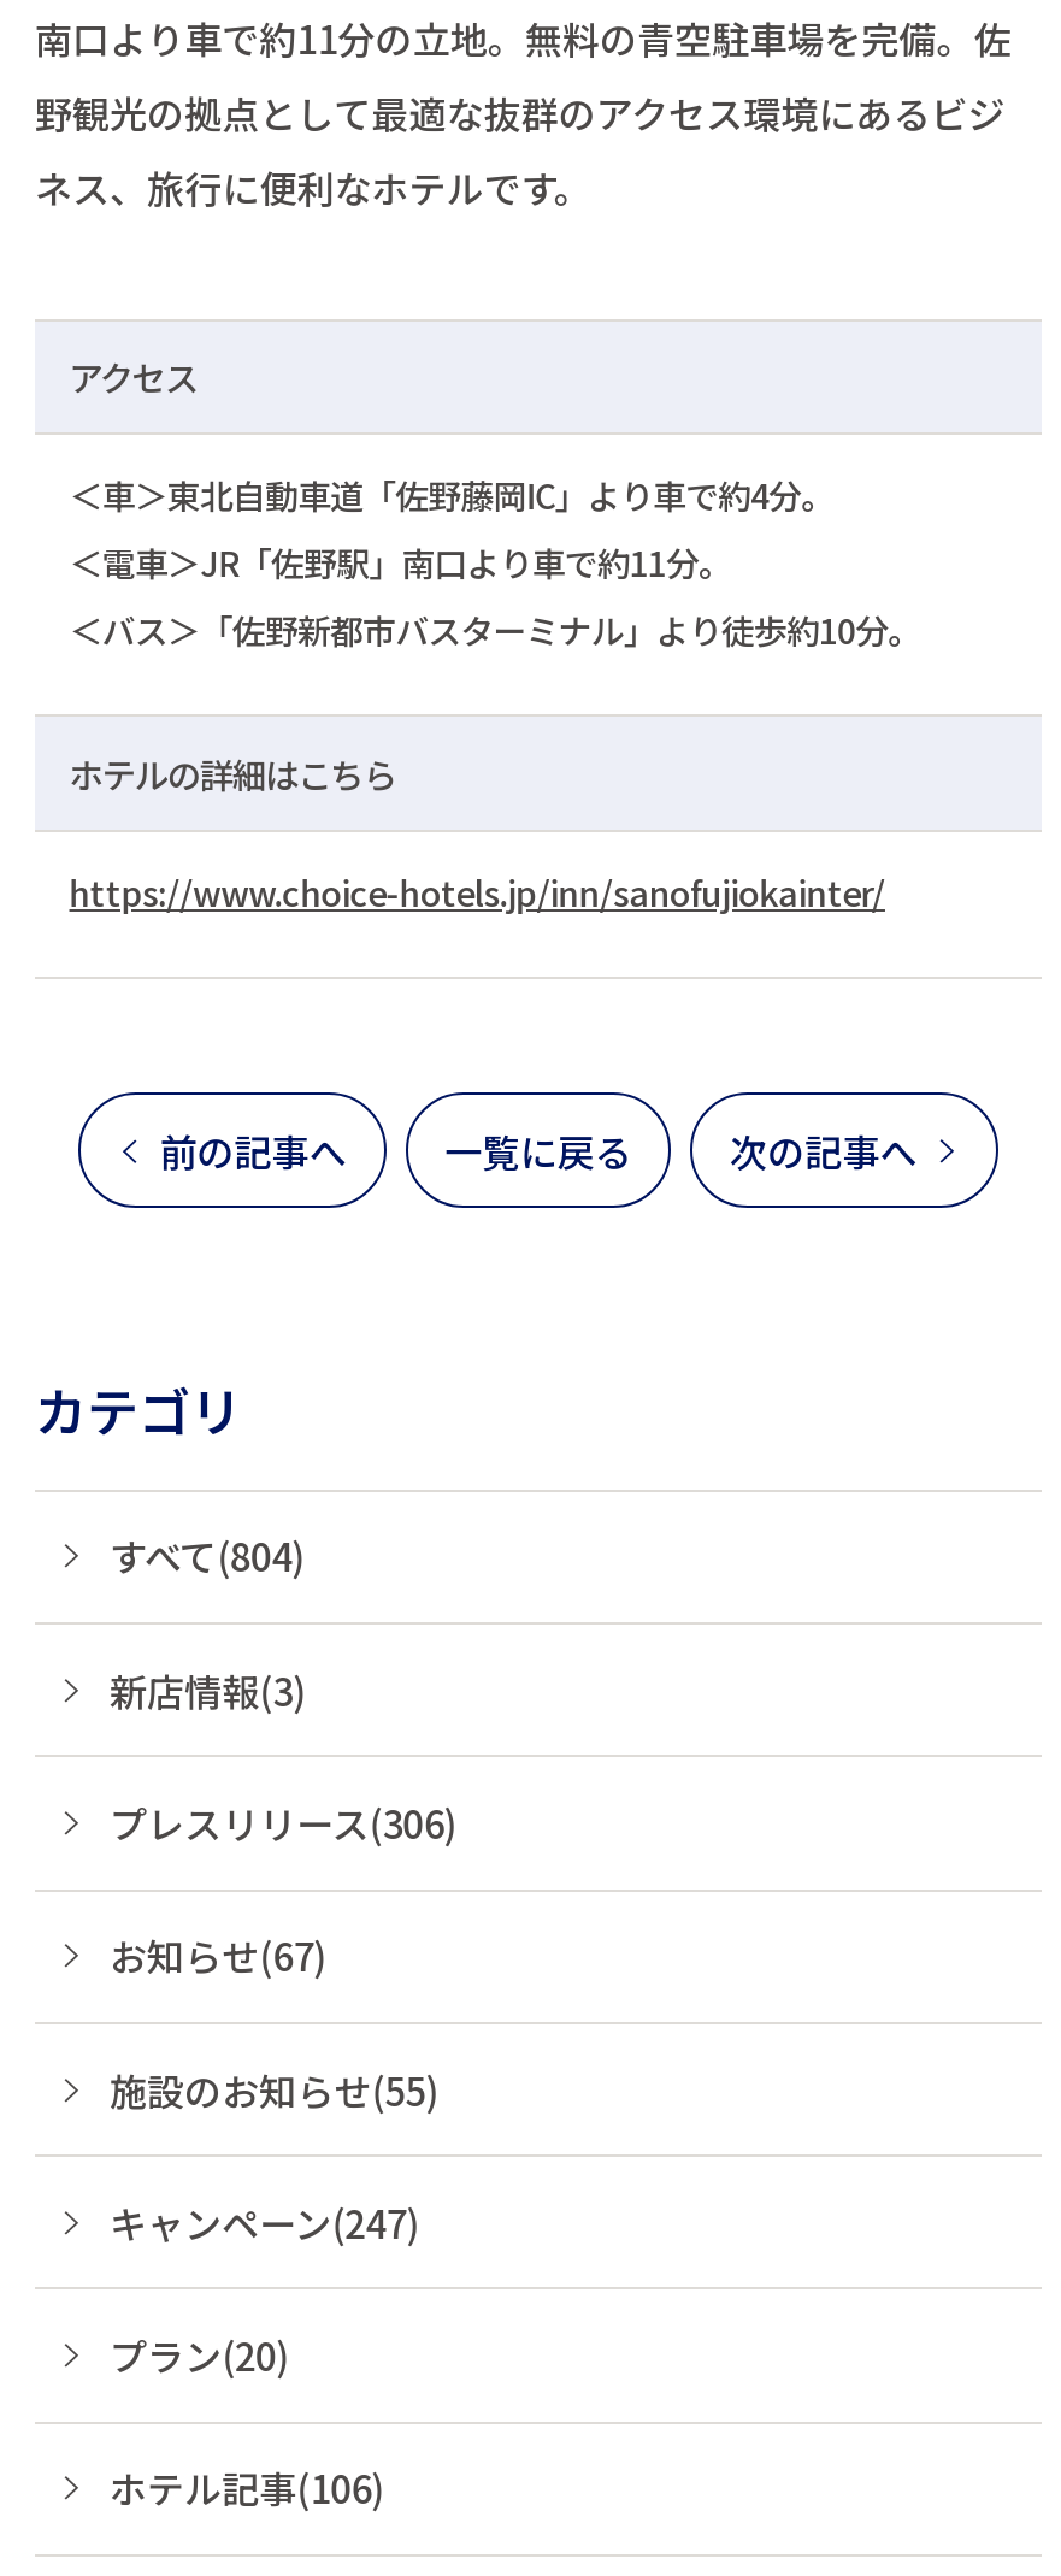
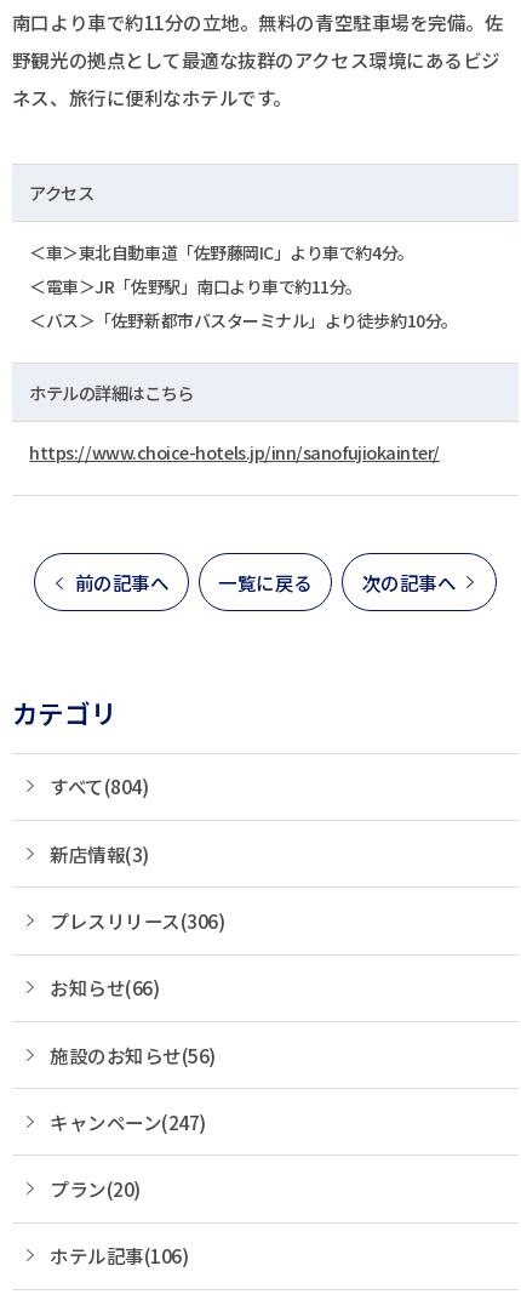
- お知らせ(67)
+ お知らせ(66)

- 施設のお知らせ(55)
+ 施設のお知らせ(56)
